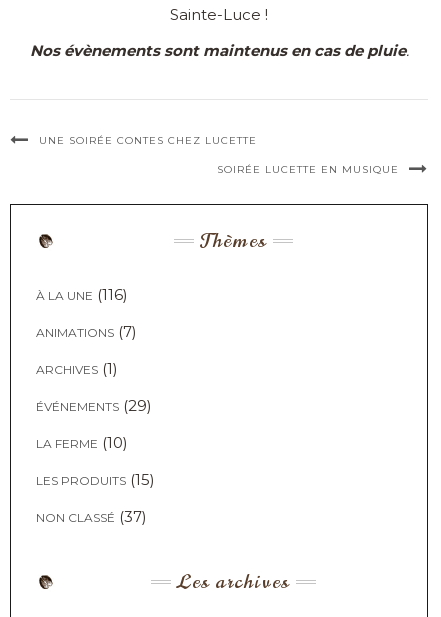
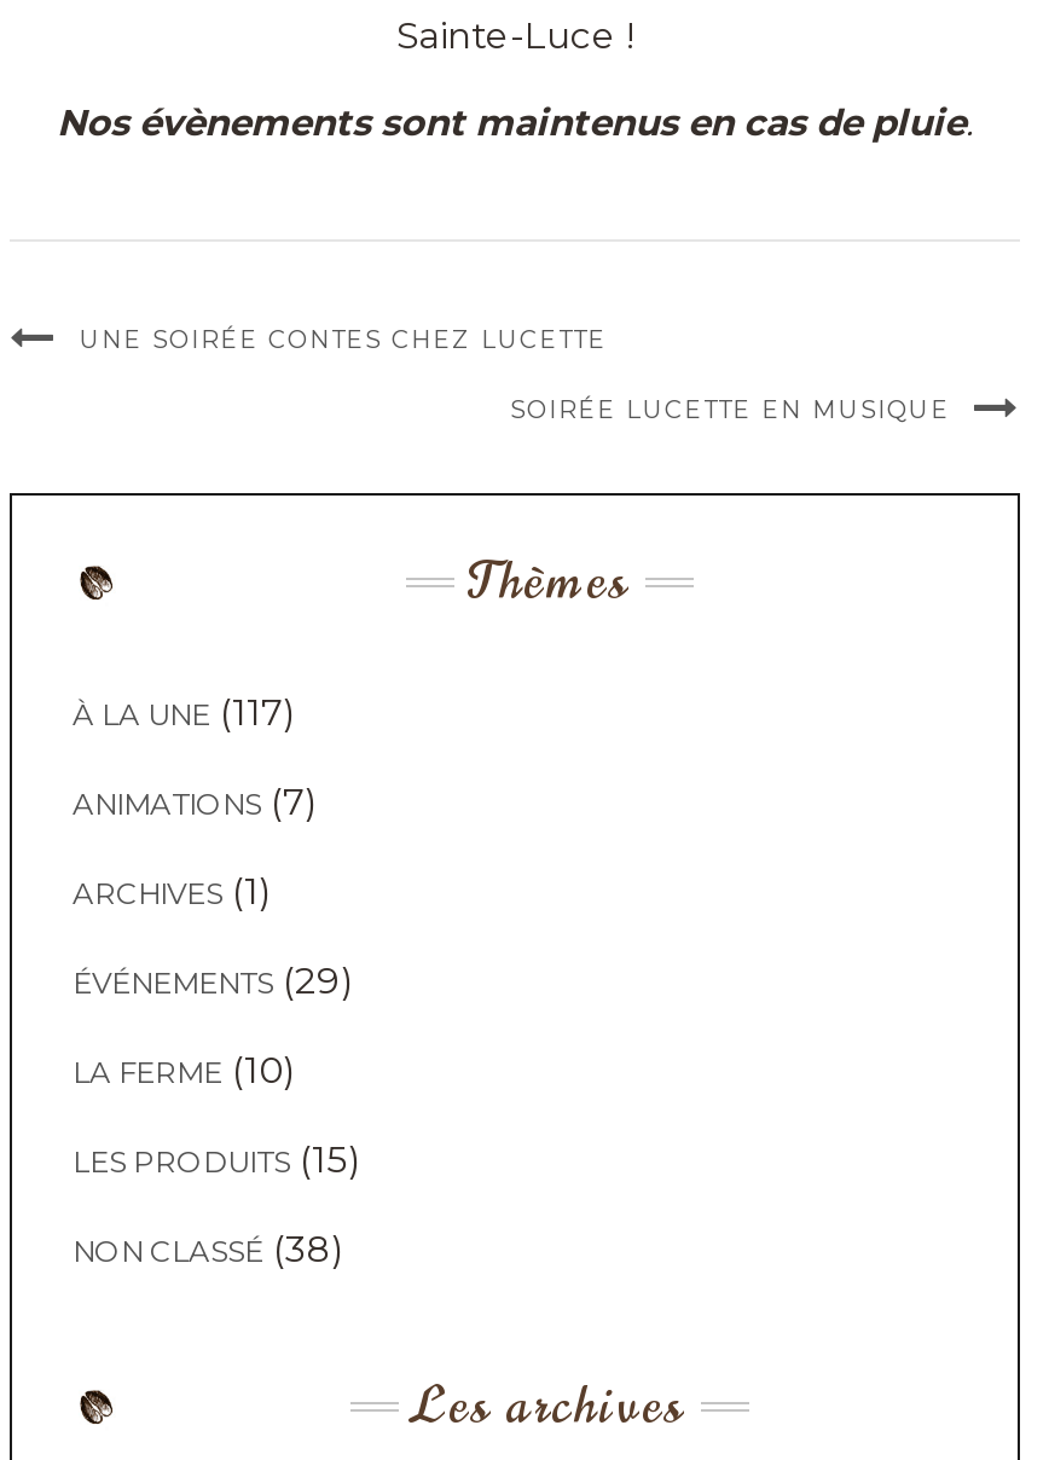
- À LA UNE (116)
+ À LA UNE (117)

- NON CLASSÉ (37)
+ NON CLASSÉ (38)
